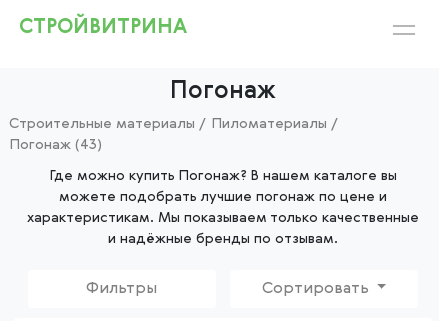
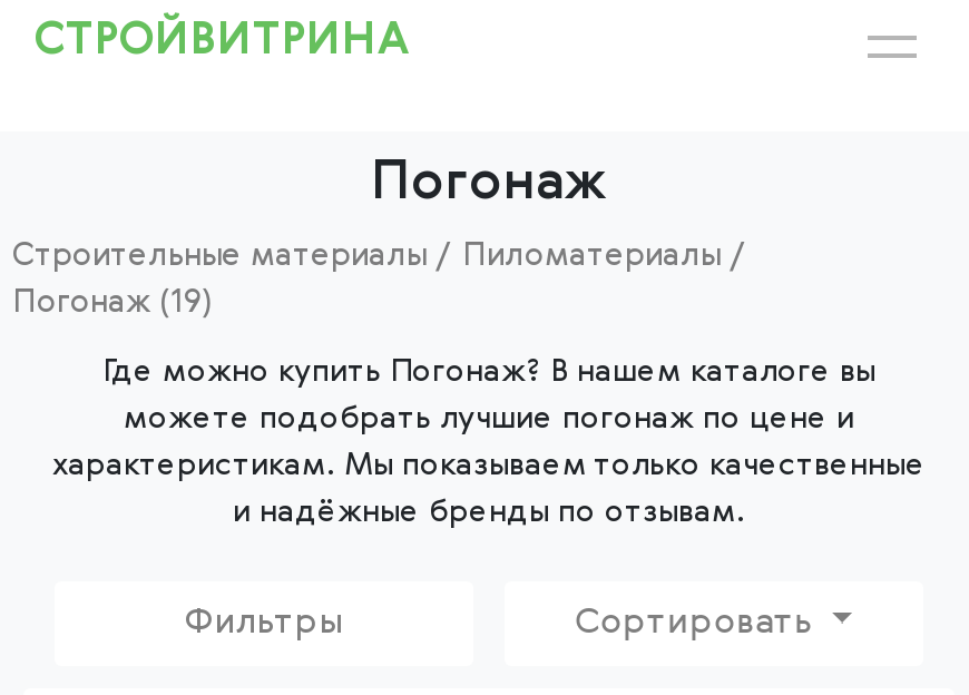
- Погонаж (43)
+ Погонаж (19)
